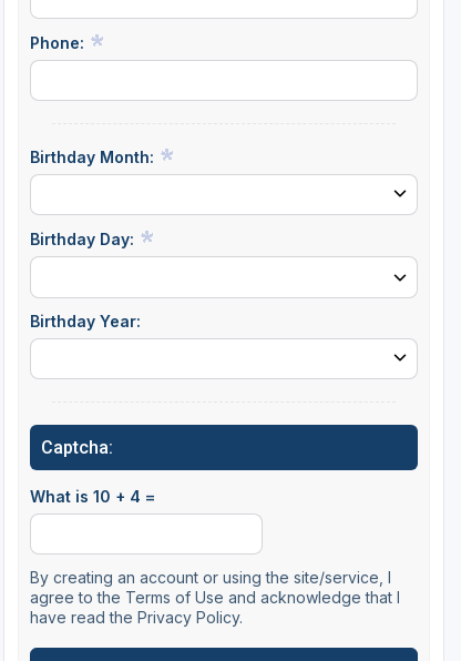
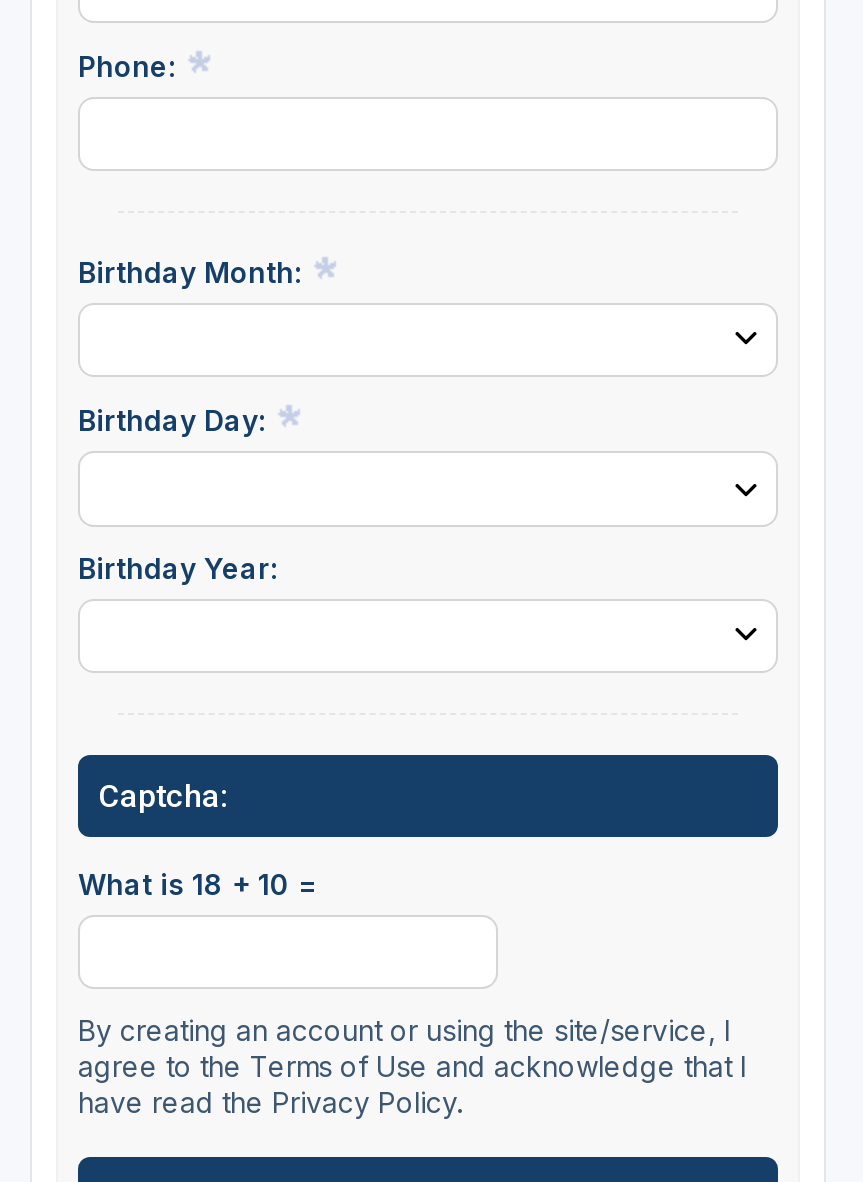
- What is 10 + 4 =
+ What is 18 + 10 =
